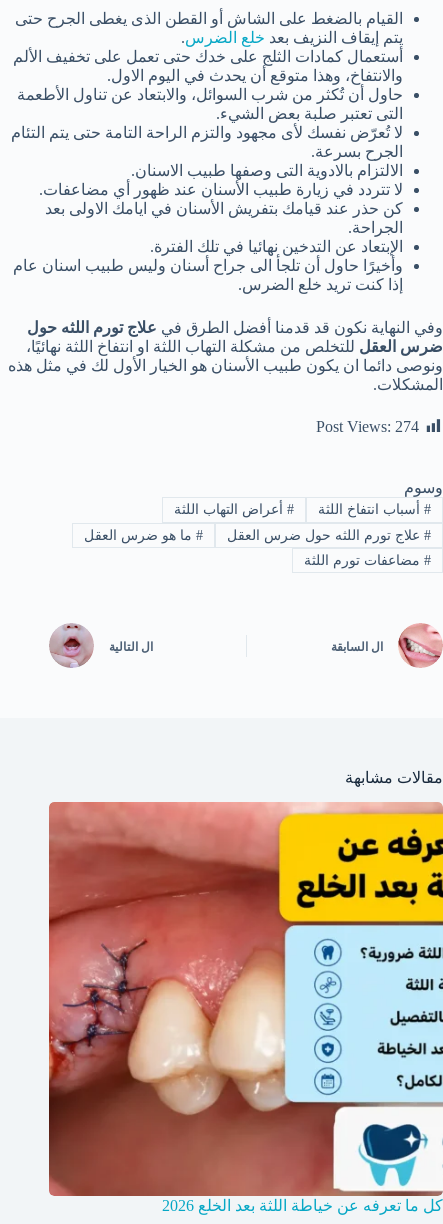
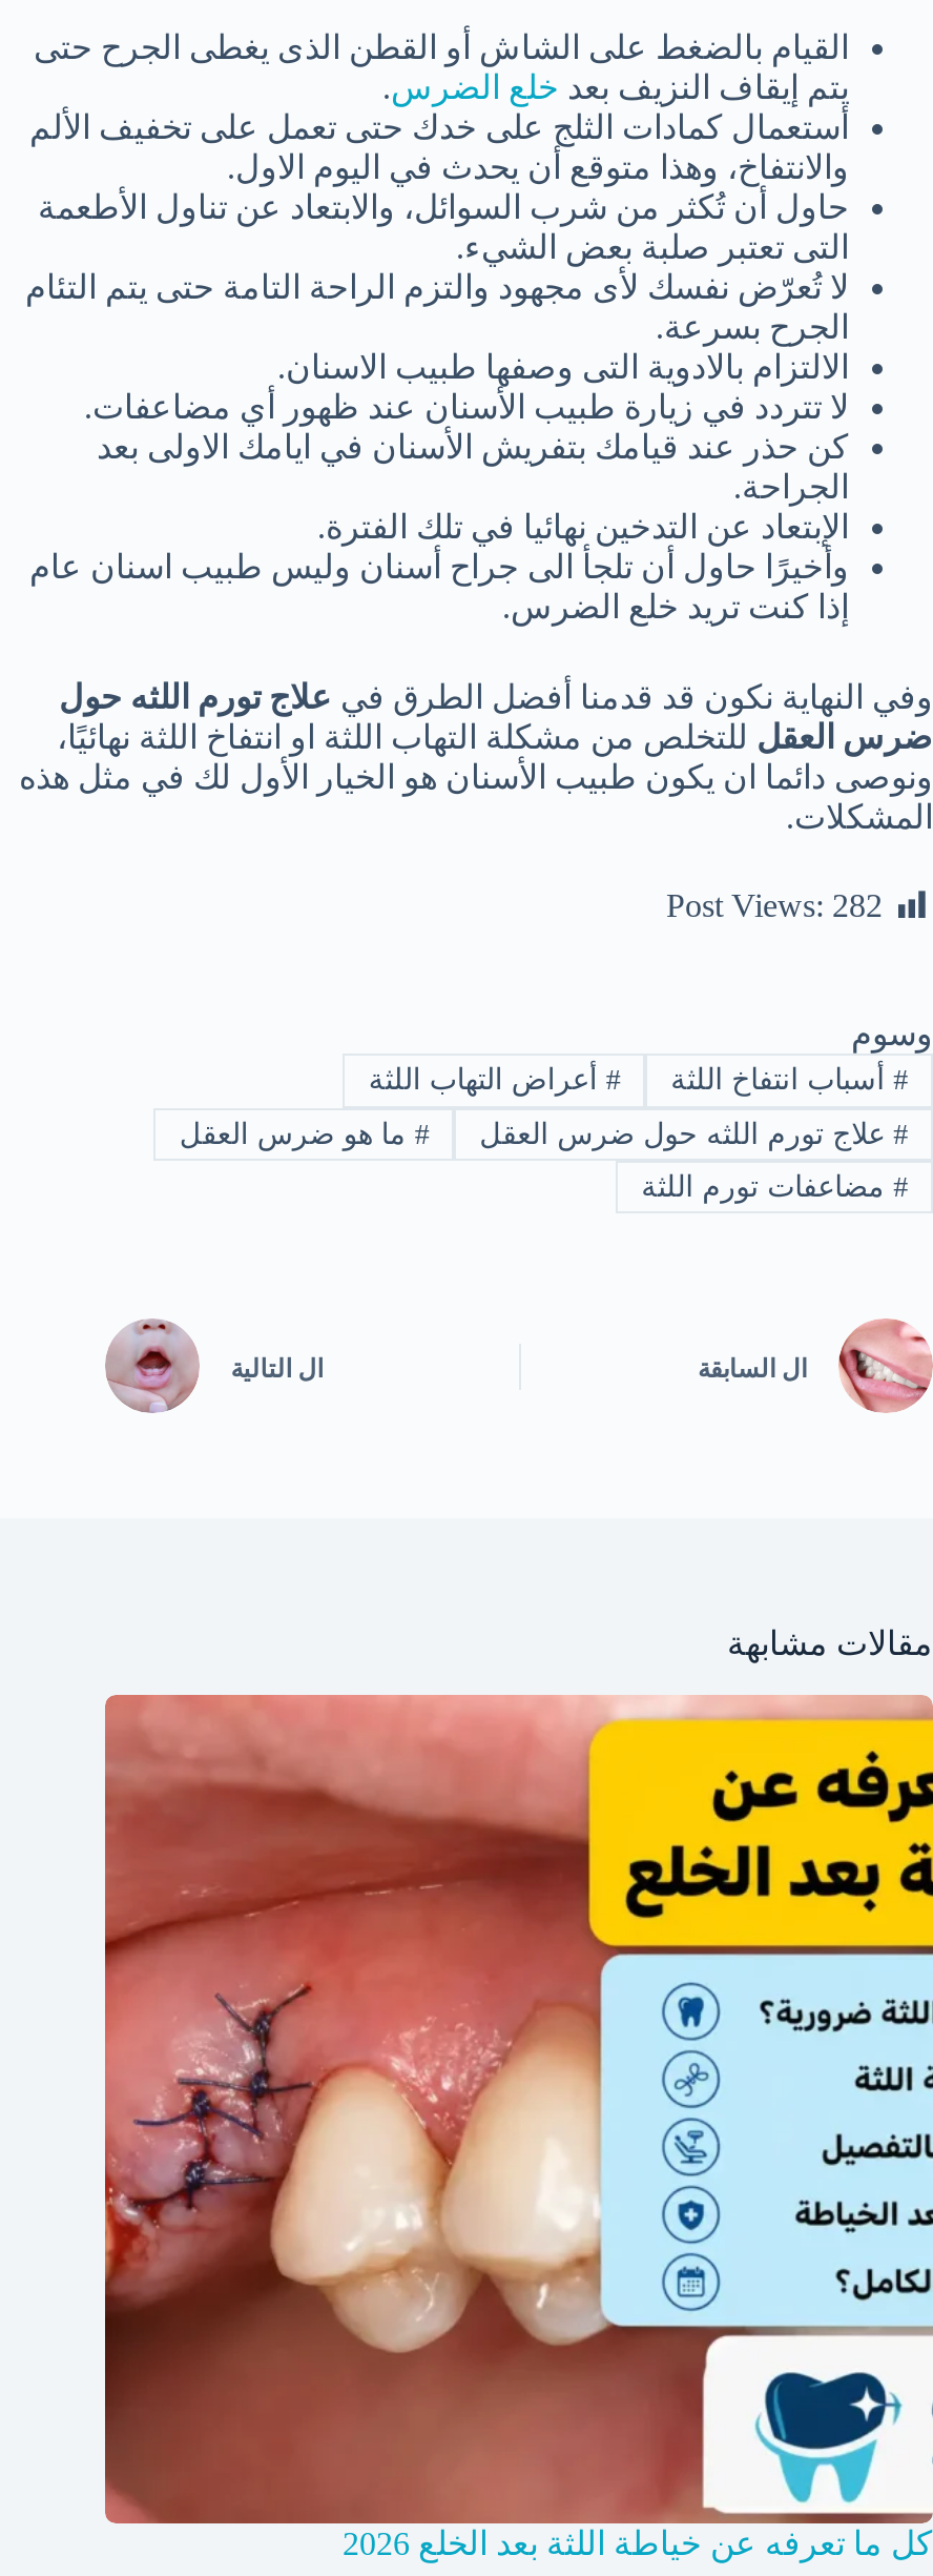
- Post Views: 274
+ Post Views: 282
